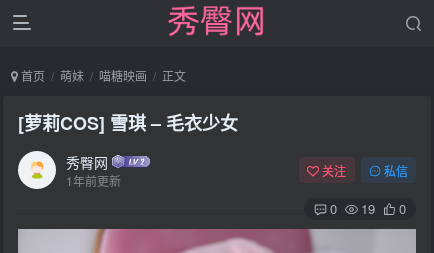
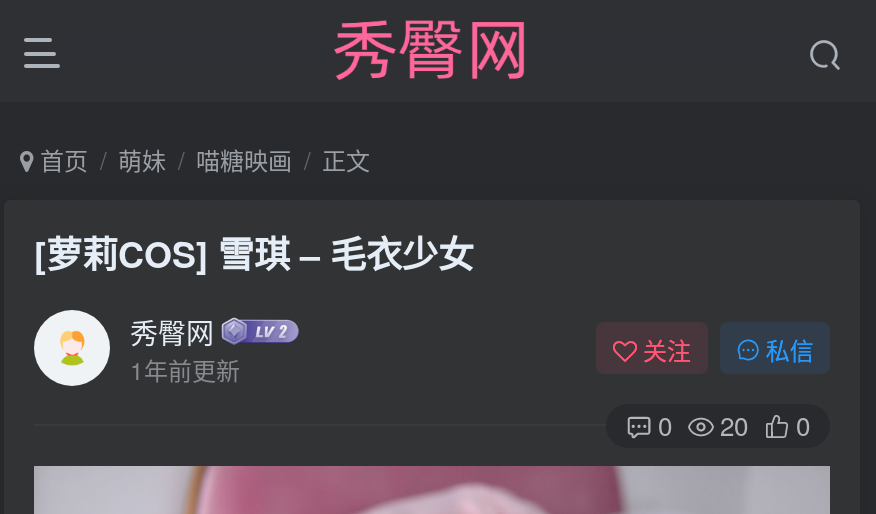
- 0 19 0
+ 0 20 0
